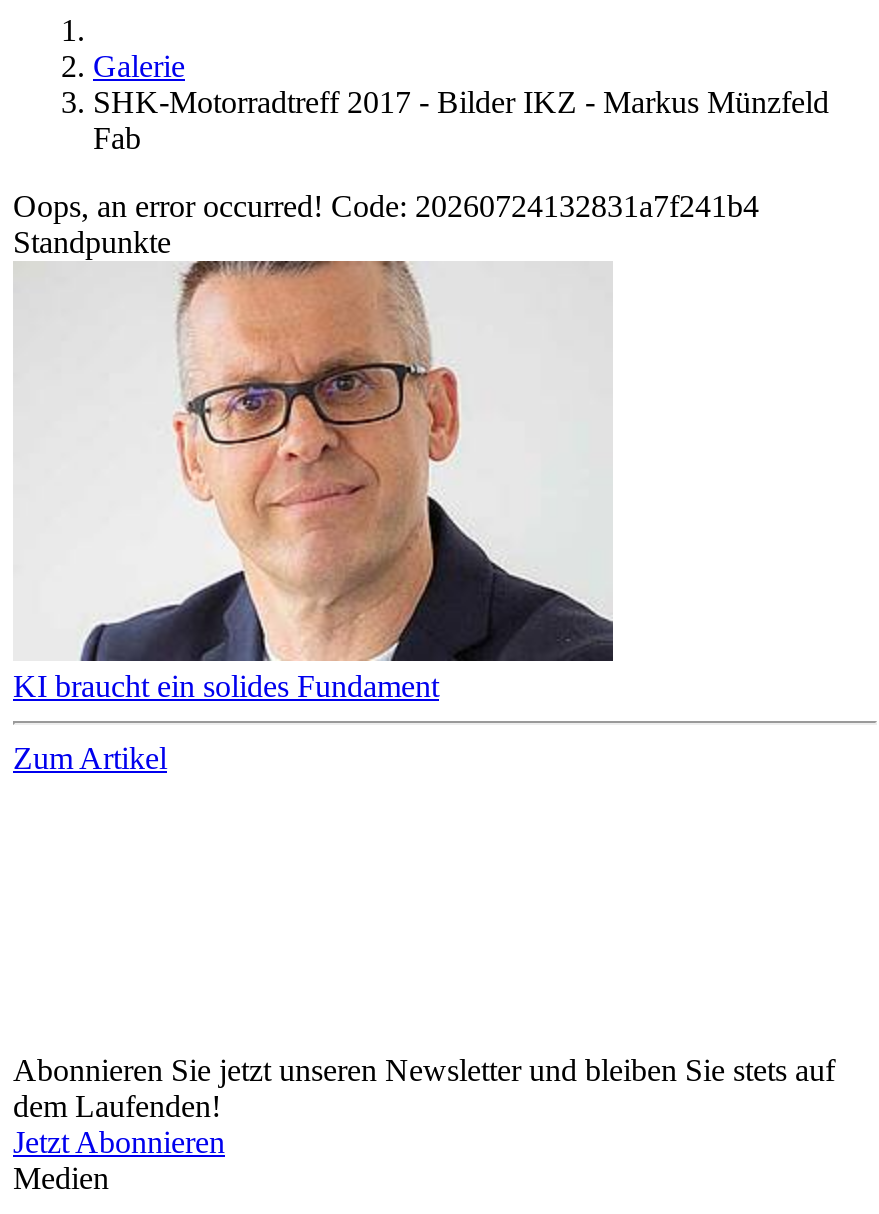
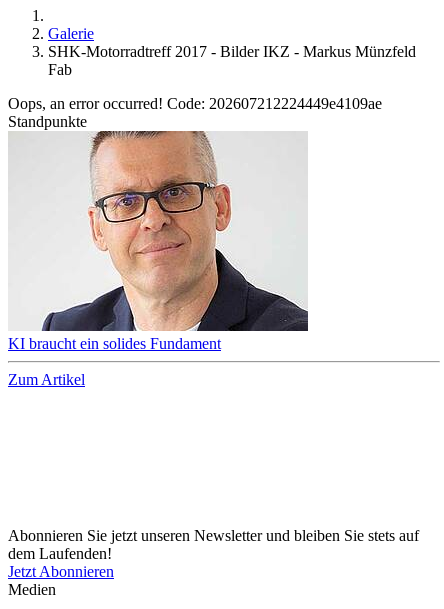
- Oops, an error occurred! Code: 20260724132831a7f241b4
+ Oops, an error occurred! Code: 202607212224449e4109ae
